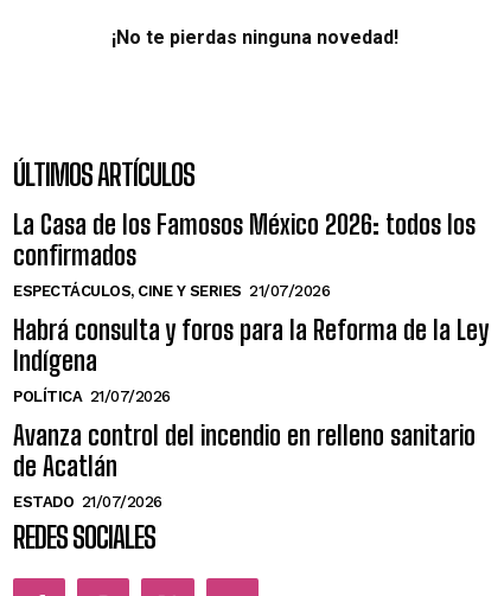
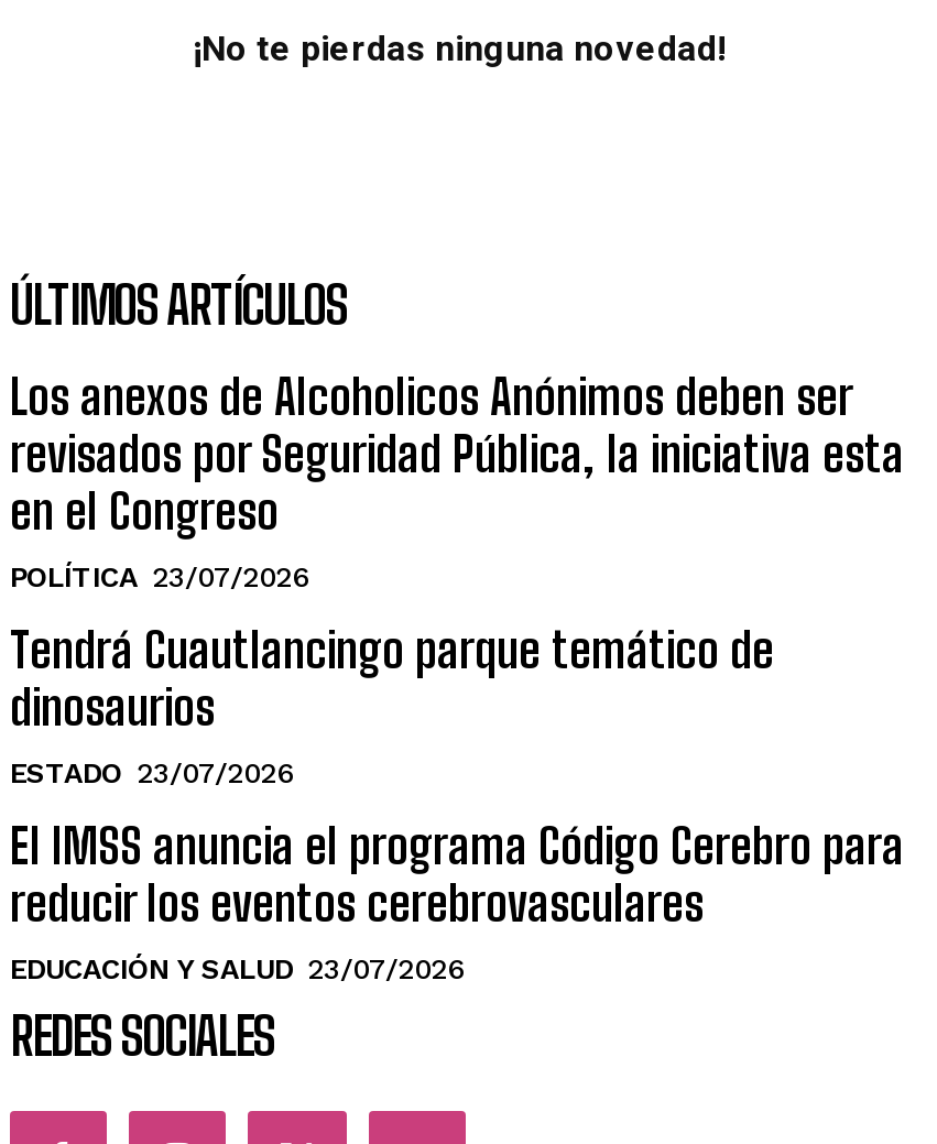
- La Casa de los Famosos México 2026: todos los
- confirmados
- ESPECTÁCULOS, CINE Y SERIES 21/07/2026
- Habrá consulta y foros para la Reforma de la Ley
- Indígena
- POLÍTICA 21/07/2026
- Avanza control del incendio en relleno sanitario
- de Acatlán
- ESTADO 21/07/2026
+ Los anexos de Alcoholicos Anónimos deben ser
+ revisados por Seguridad Pública, la iniciativa esta
+ en el Congreso
+ POLÍTICA 23/07/2026
+ Tendrá Cuautlancingo parque temático de
+ dinosaurios
+ ESTADO 23/07/2026
+ El IMSS anuncia el programa Código Cerebro para
+ reducir los eventos cerebrovasculares
+ EDUCACIÓN Y SALUD 23/07/2026
